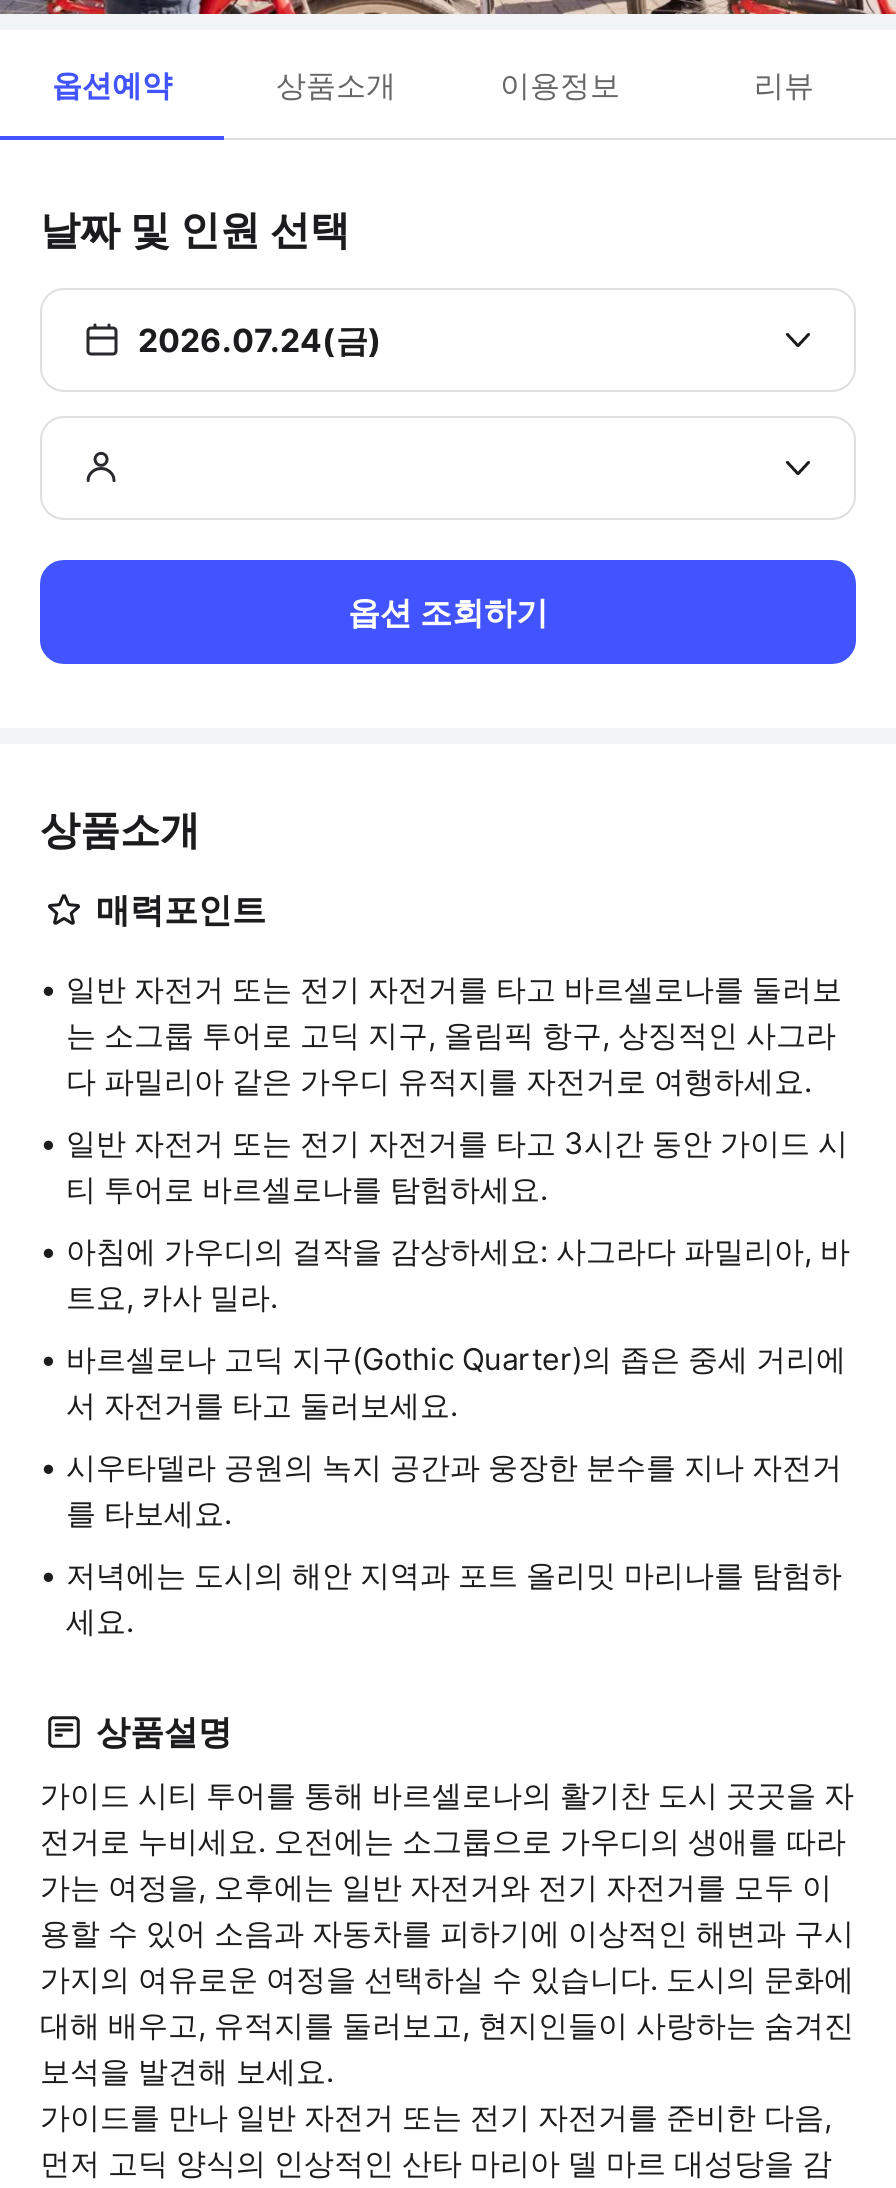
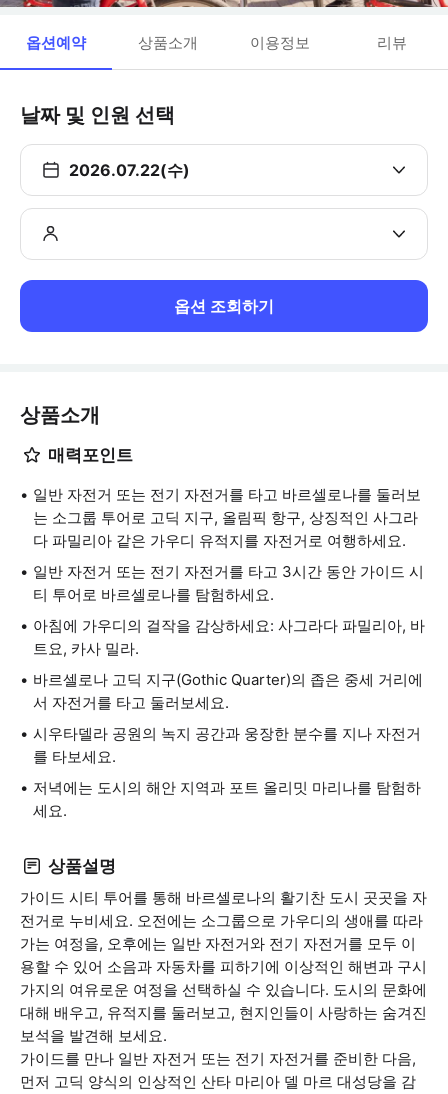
- 2026.07.24(금)
+ 2026.07.22(수)
